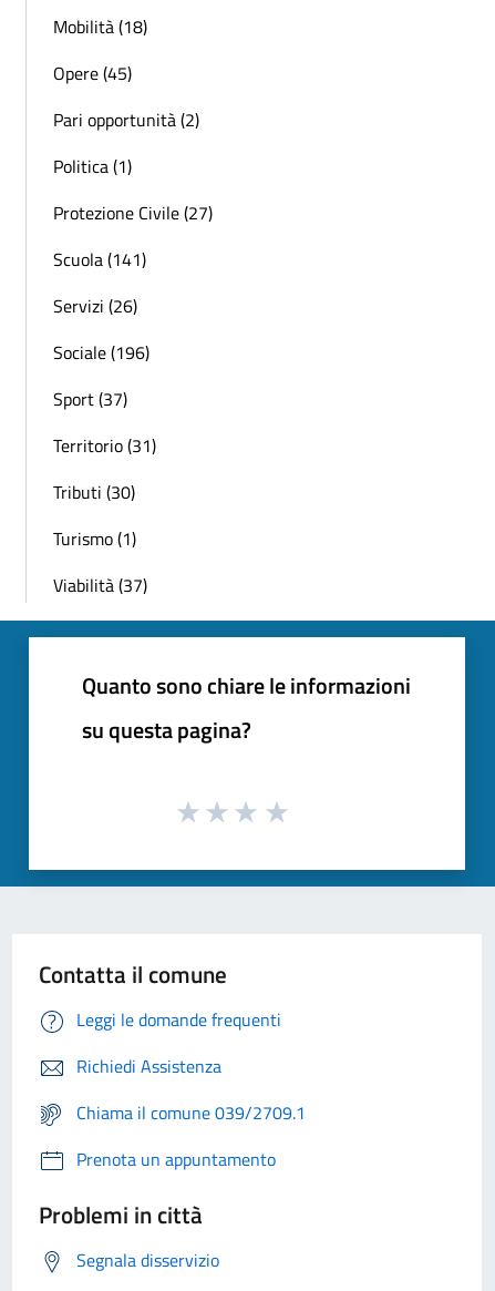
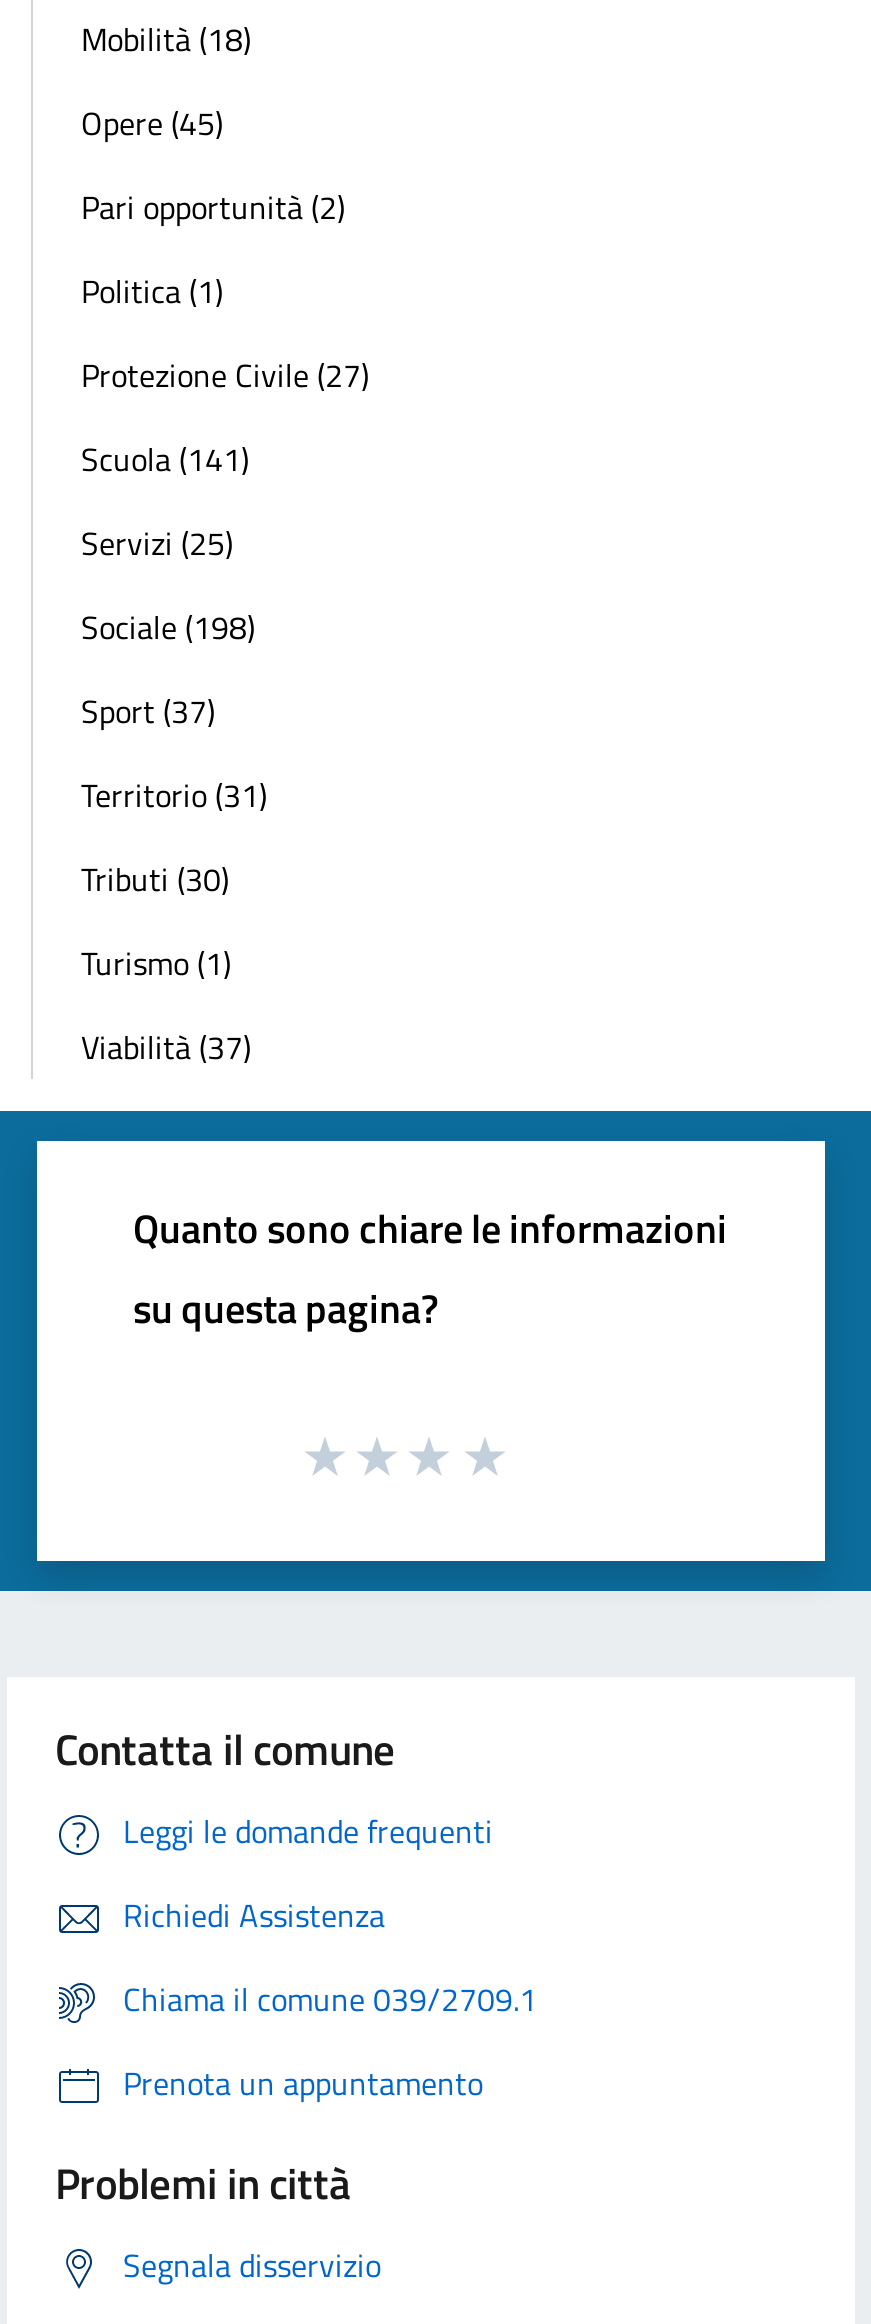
- Servizi (26)
+ Servizi (25)

- Sociale (196)
+ Sociale (198)
